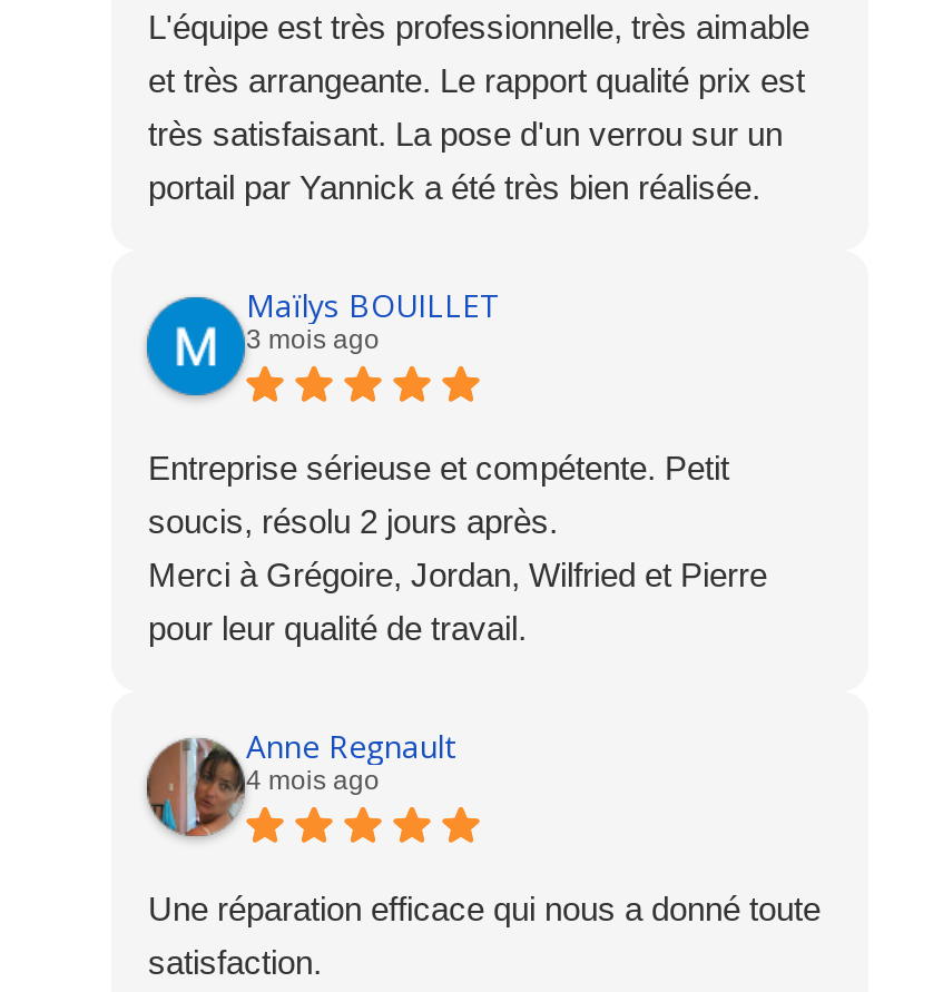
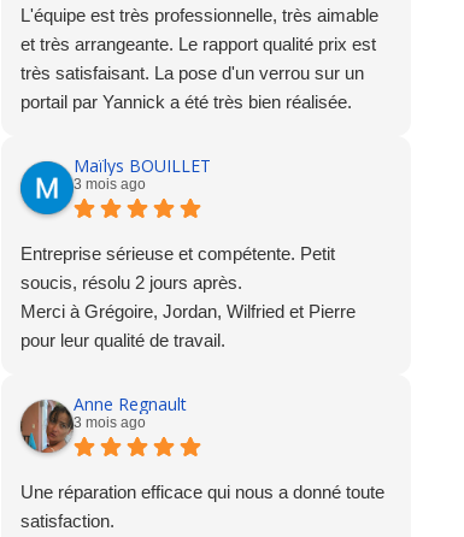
- 4 mois ago
+ 3 mois ago
